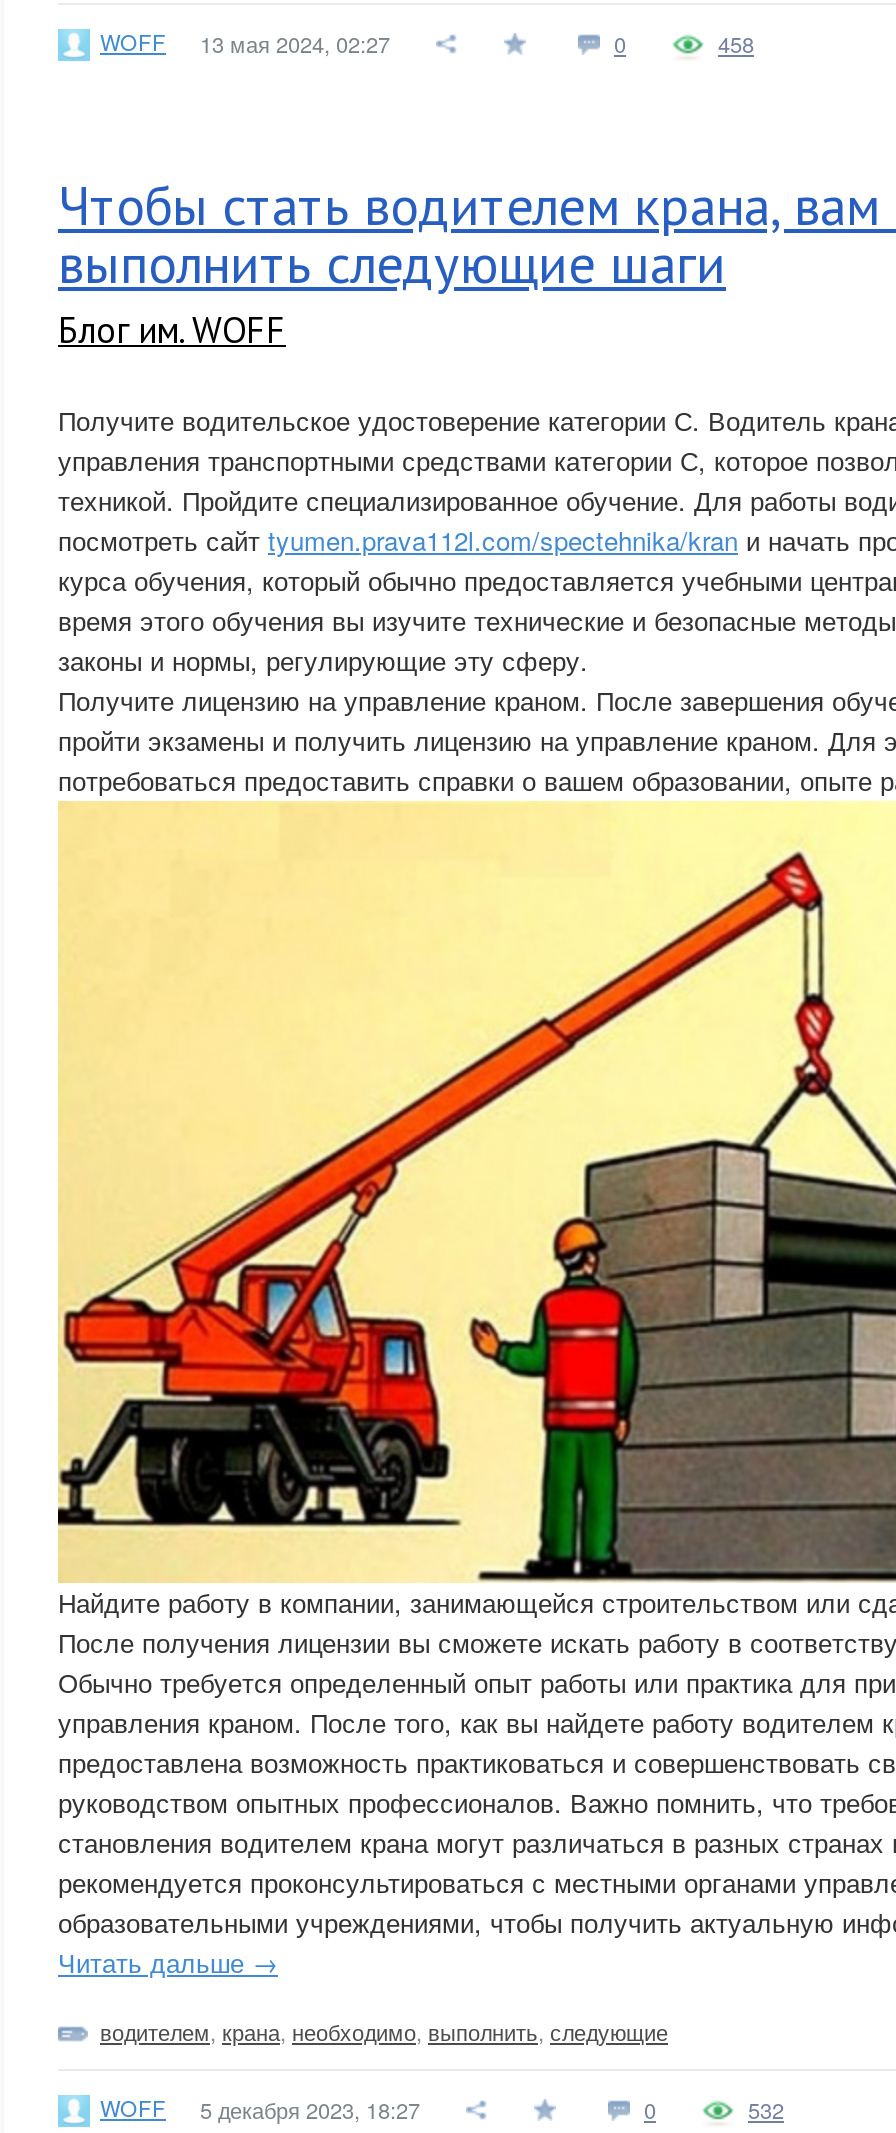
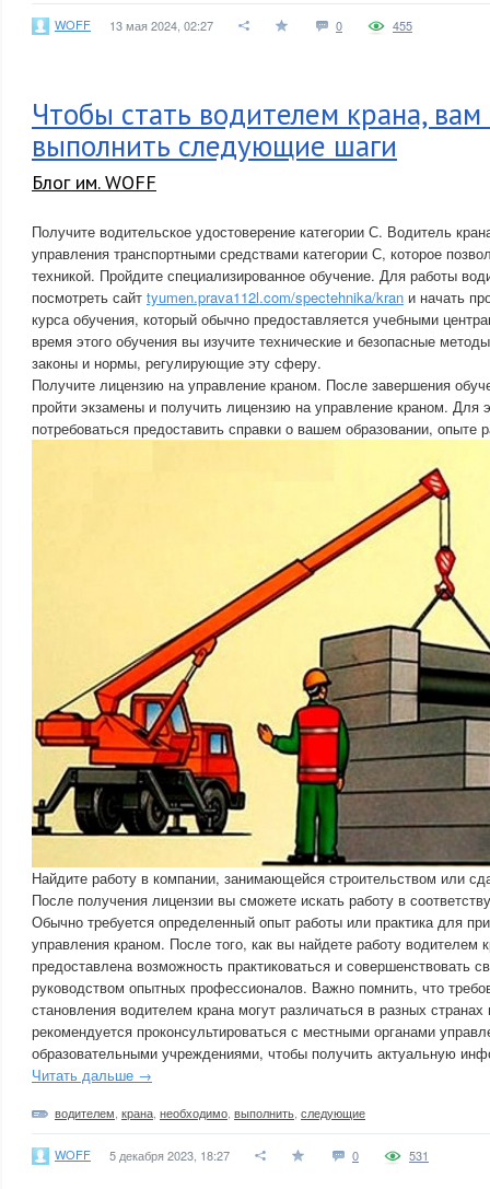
- 458
+ 455

- 532
+ 531
